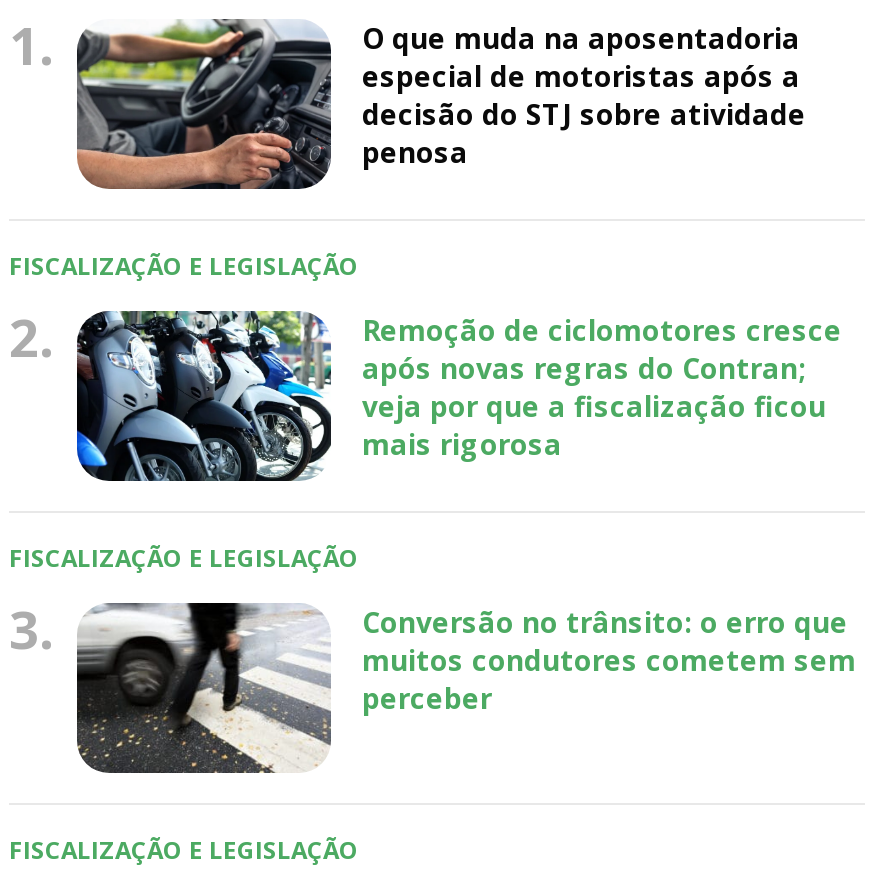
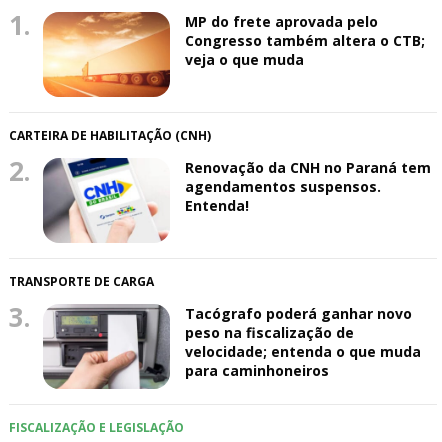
- [image]
- O que muda na aposentadoria
- especial de motoristas após a
- decisão do STJ sobre atividade
- penosa
+ [image]
+ MP do frete aprovada pelo
+ Congresso também altera o CTB;
+ veja o que muda

- FISCALIZAÇÃO E LEGISLAÇÃO
+ CARTEIRA DE HABILITAÇÃO (CNH)

- [image]
- Remoção de ciclomotores cresce
- após novas regras do Contran;
- veja por que a fiscalização ficou
- mais rigorosa
+ [image]
+ Renovação da CNH no Paraná tem
+ agendamentos suspensos.
+ Entenda!

- FISCALIZAÇÃO E LEGISLAÇÃO
+ TRANSPORTE DE CARGA

- [image]
- Conversão no trânsito: o erro que
- muitos condutores cometem sem
- perceber
+ [image]
+ Tacógrafo poderá ganhar novo
+ peso na fiscalização de
+ velocidade; entenda o que muda
+ para caminhoneiros
